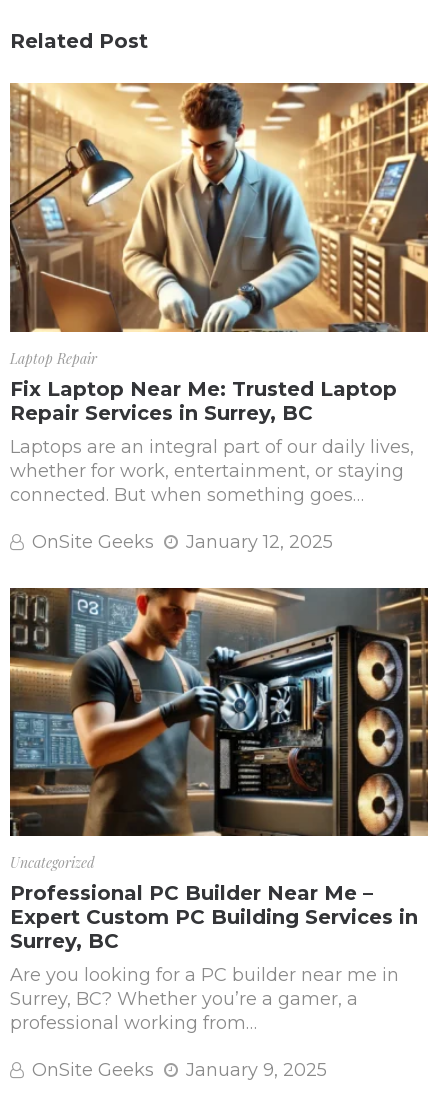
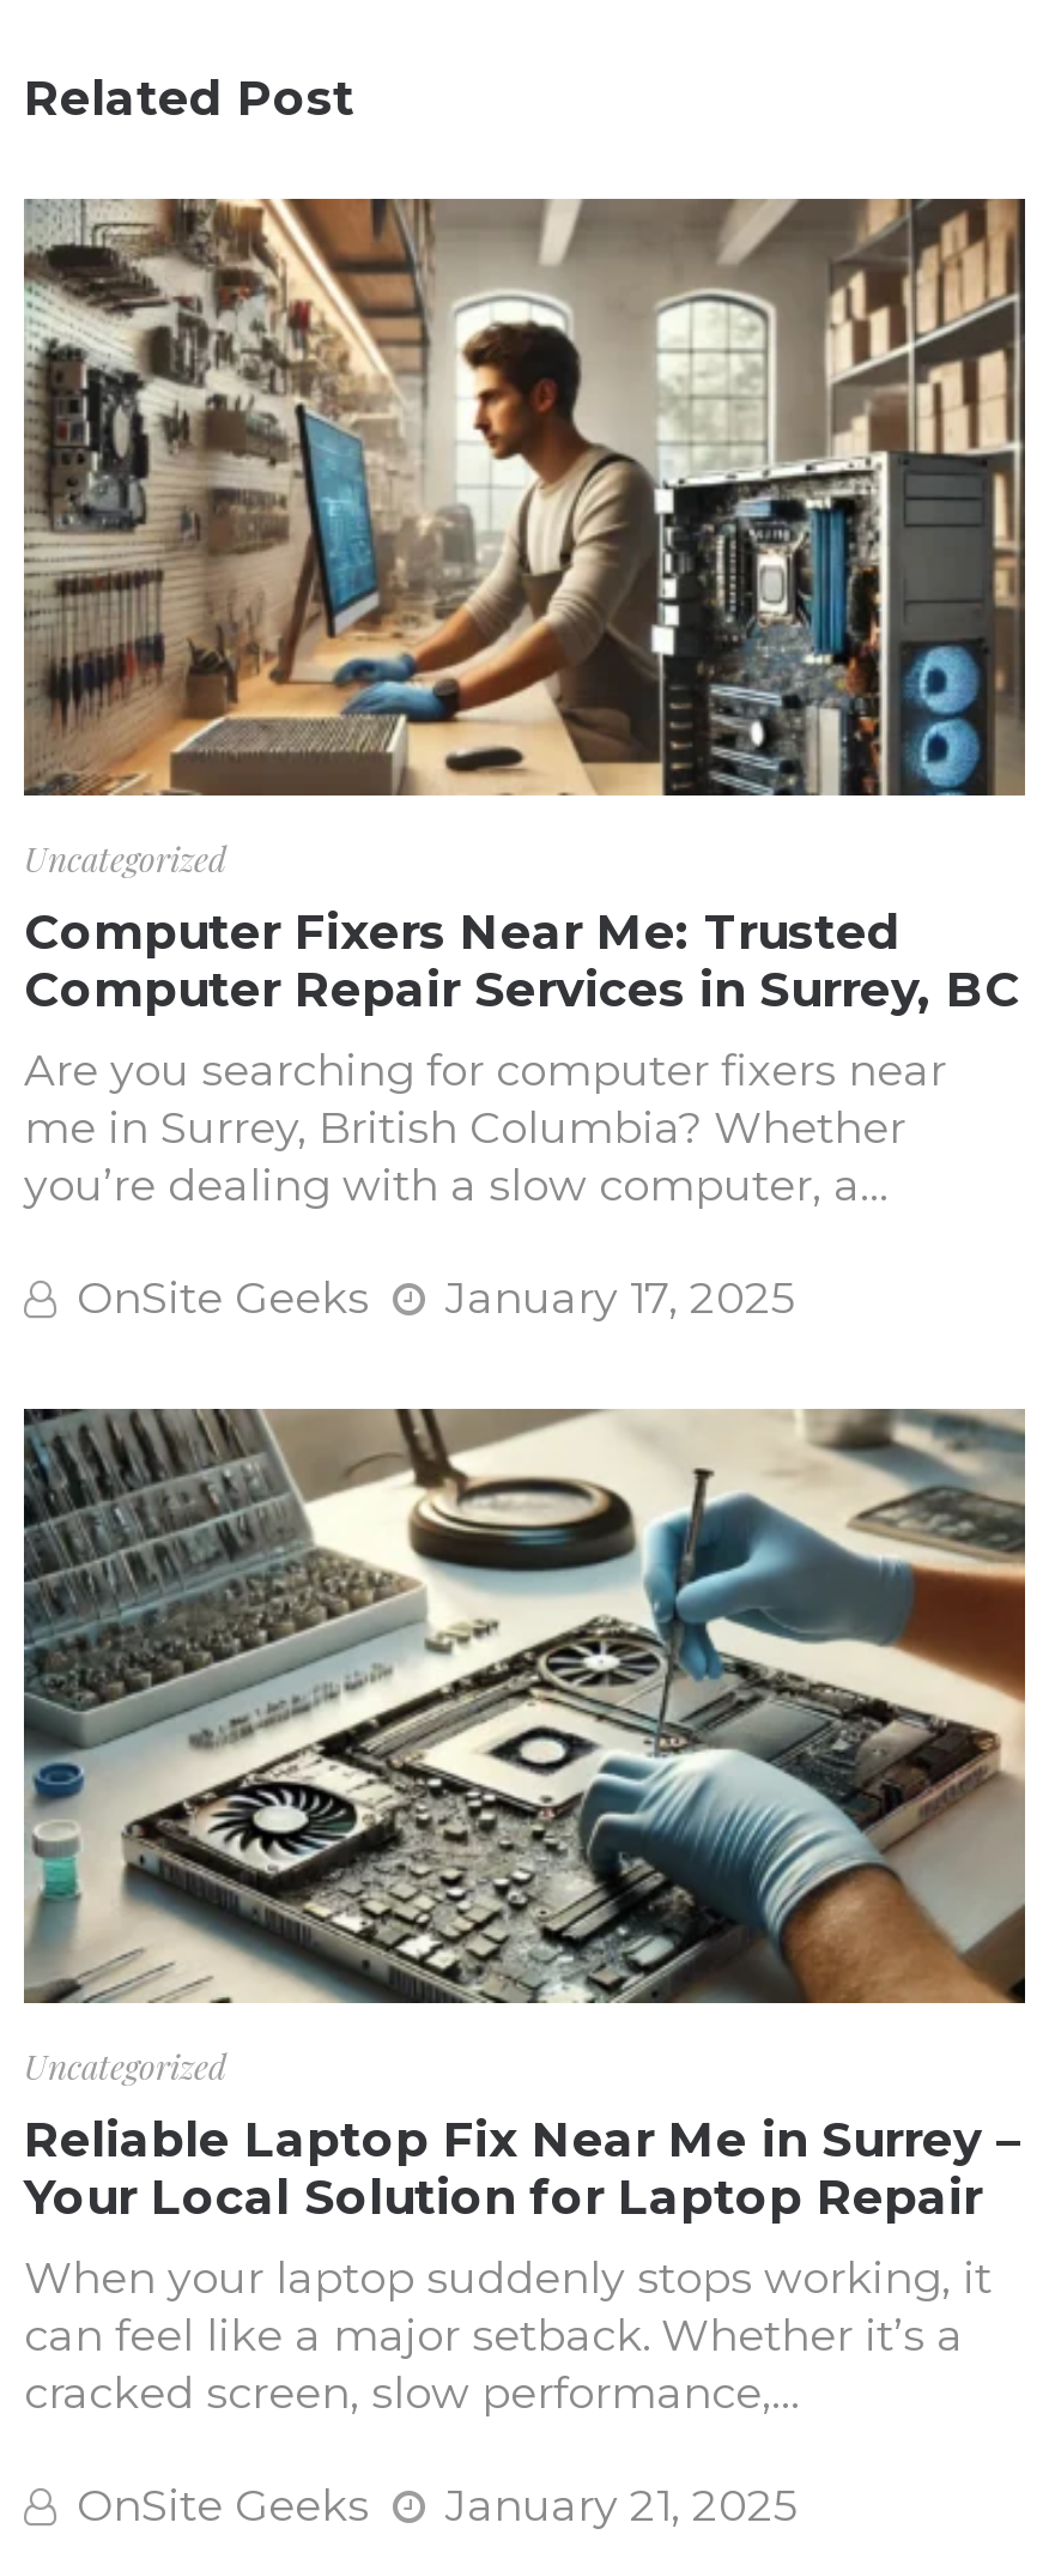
- [image]
- Laptop Repair
- Fix Laptop Near Me: Trusted Laptop
- Repair Services in Surrey, BC
+ [image]
+ Uncategorized
+ Computer Fixers Near Me: Trusted
+ Computer Repair Services in Surrey, BC

- Laptops are an integral part of our daily lives,
- whether for work, entertainment, or staying
- connected. But when something goes…
+ Are you searching for computer fixers near
+ me in Surrey, British Columbia? Whether
+ you’re dealing with a slow computer, a…

- OnSite Geeks January 12, 2025
+ OnSite Geeks January 17, 2025

- [image]
+ [image]

- Professional PC Builder Near Me –
- Expert Custom PC Building Services in
- Surrey, BC
+ Reliable Laptop Fix Near Me in Surrey –
+ Your Local Solution for Laptop Repair

- Are you looking for a PC builder near me in
- Surrey, BC? Whether you’re a gamer, a
- professional working from…
+ When your laptop suddenly stops working, it
+ can feel like a major setback. Whether it’s a
+ cracked screen, slow performance,…

- OnSite Geeks January 9, 2025
+ OnSite Geeks January 21, 2025
